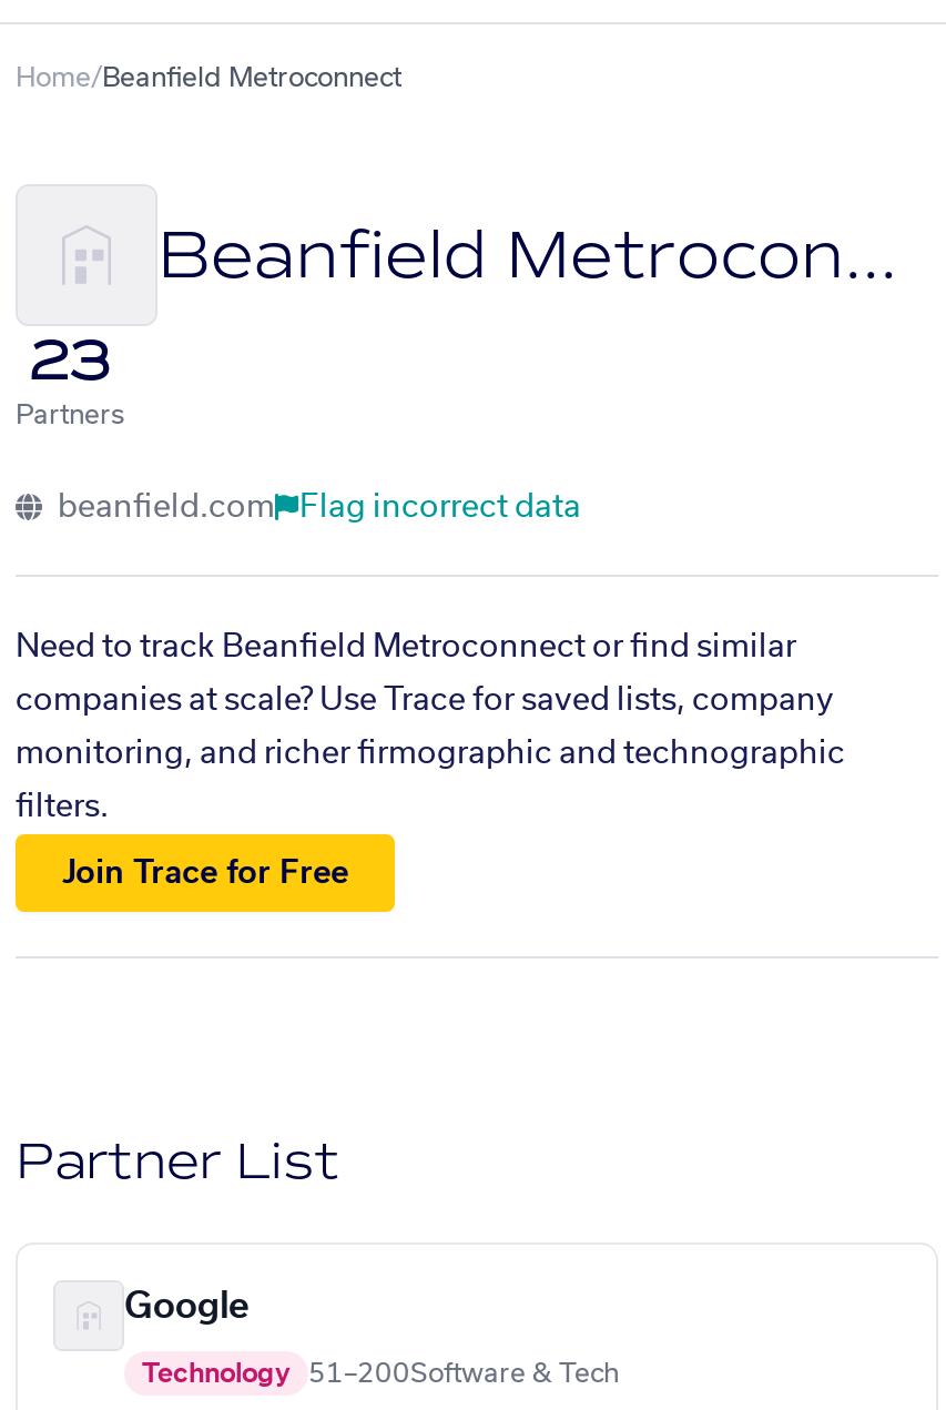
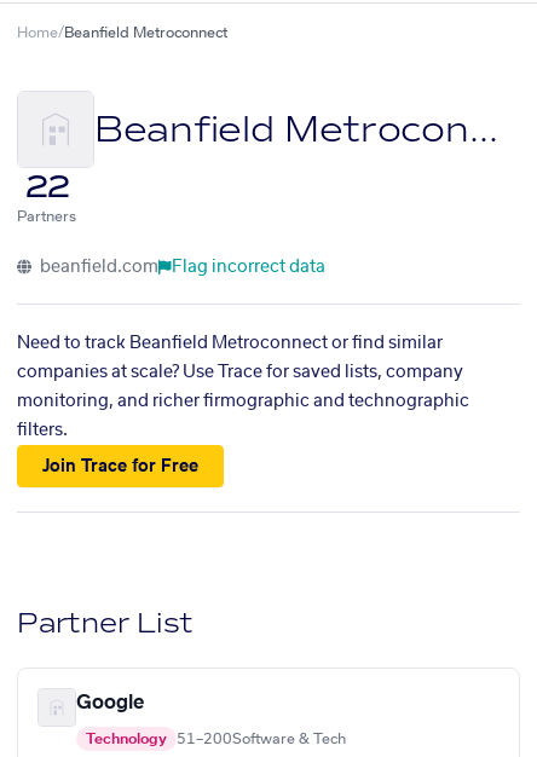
- 23
+ 22
